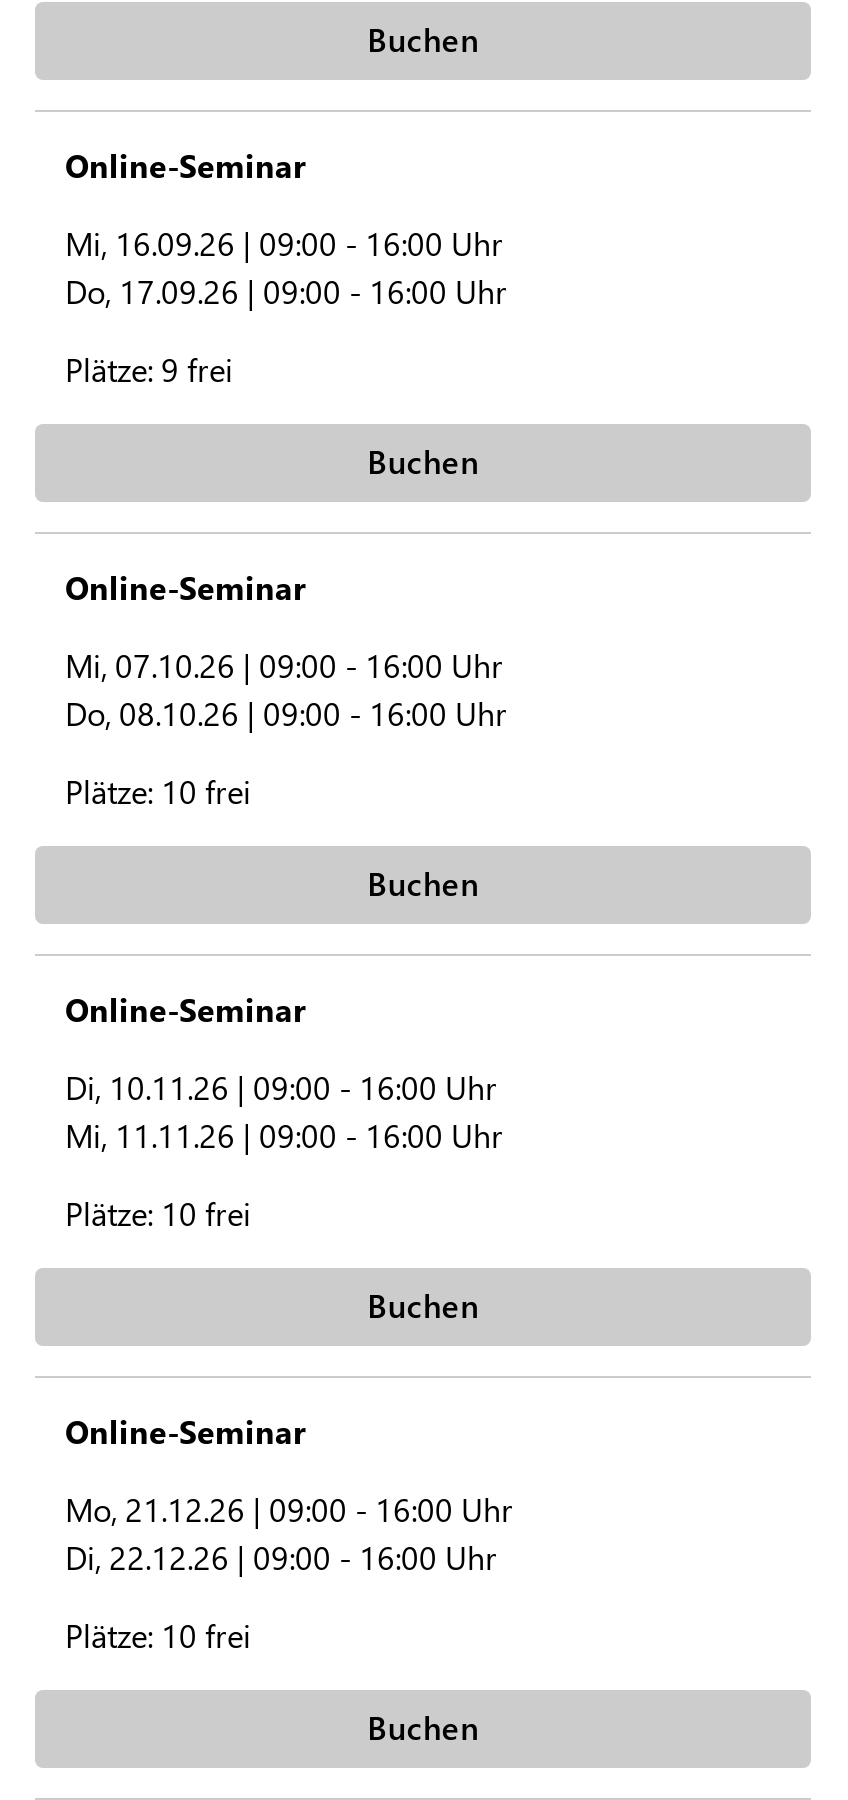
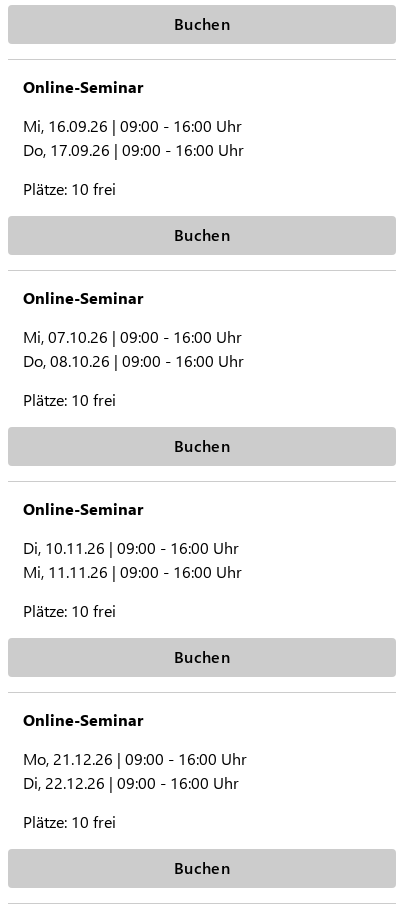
- Plätze: 9 frei
+ Plätze: 10 frei
